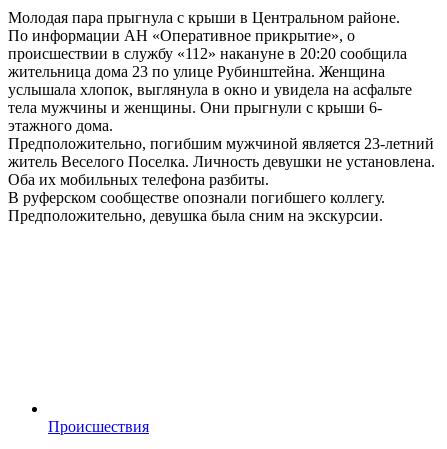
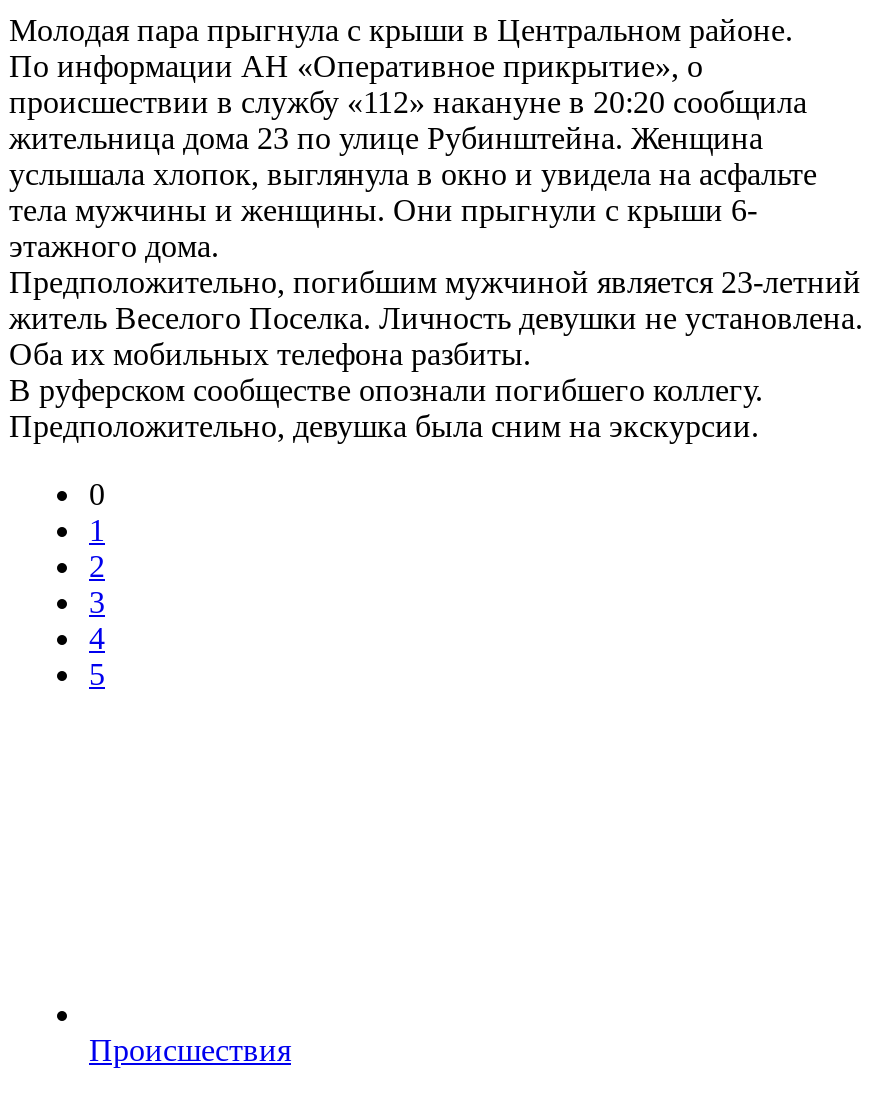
+ 0
+ 1
+ 2
+ 3
+ 4
+ 5
